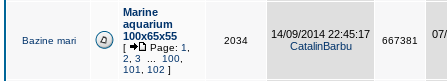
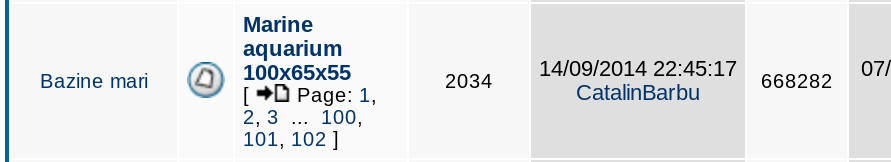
- 667381
+ 668282
